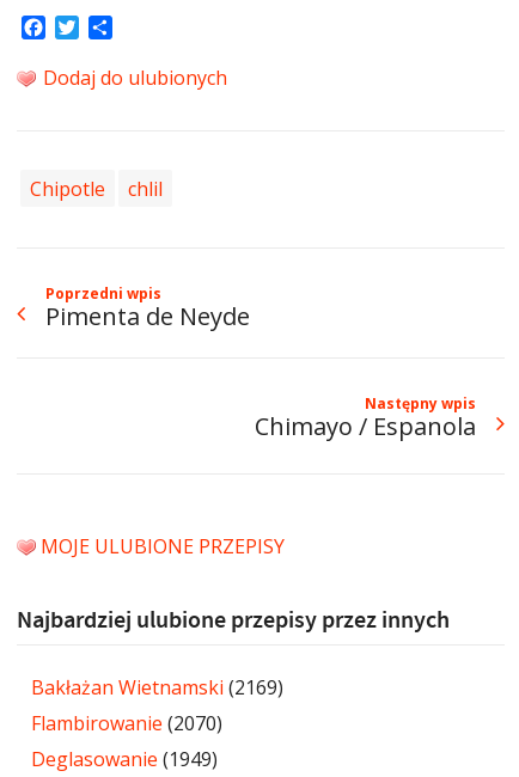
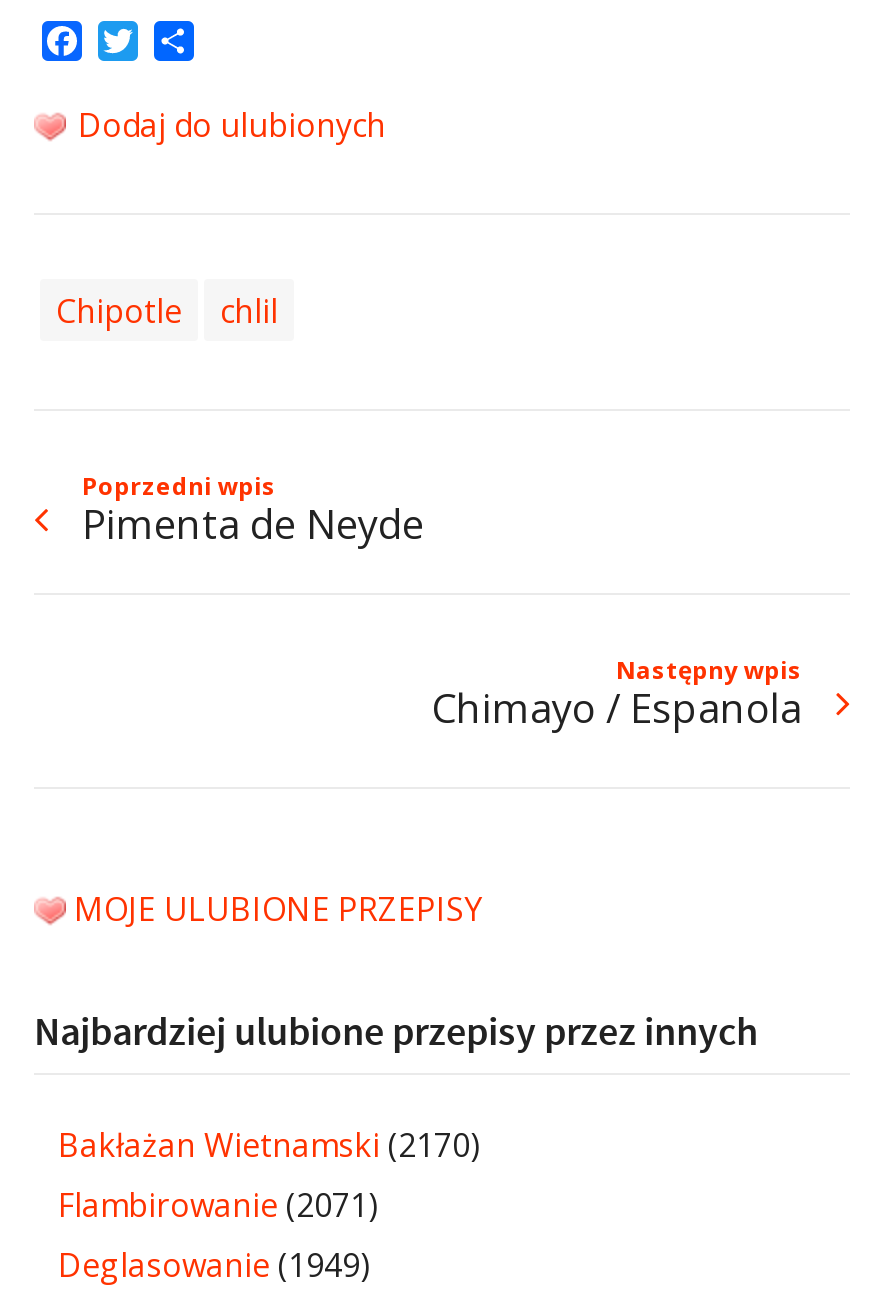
- Bakłażan Wietnamski (2169)
+ Bakłażan Wietnamski (2170)

- Flambirowanie (2070)
+ Flambirowanie (2071)
